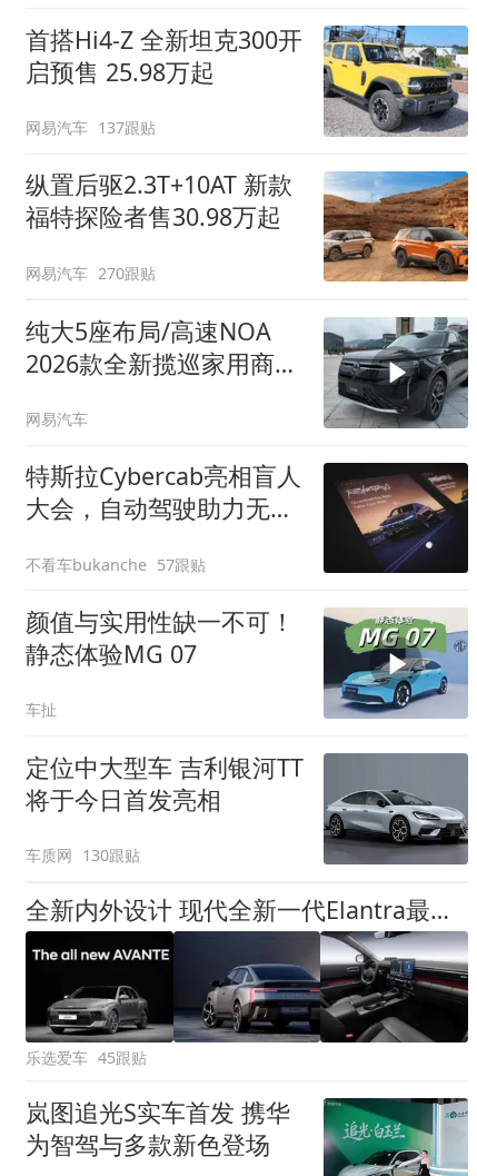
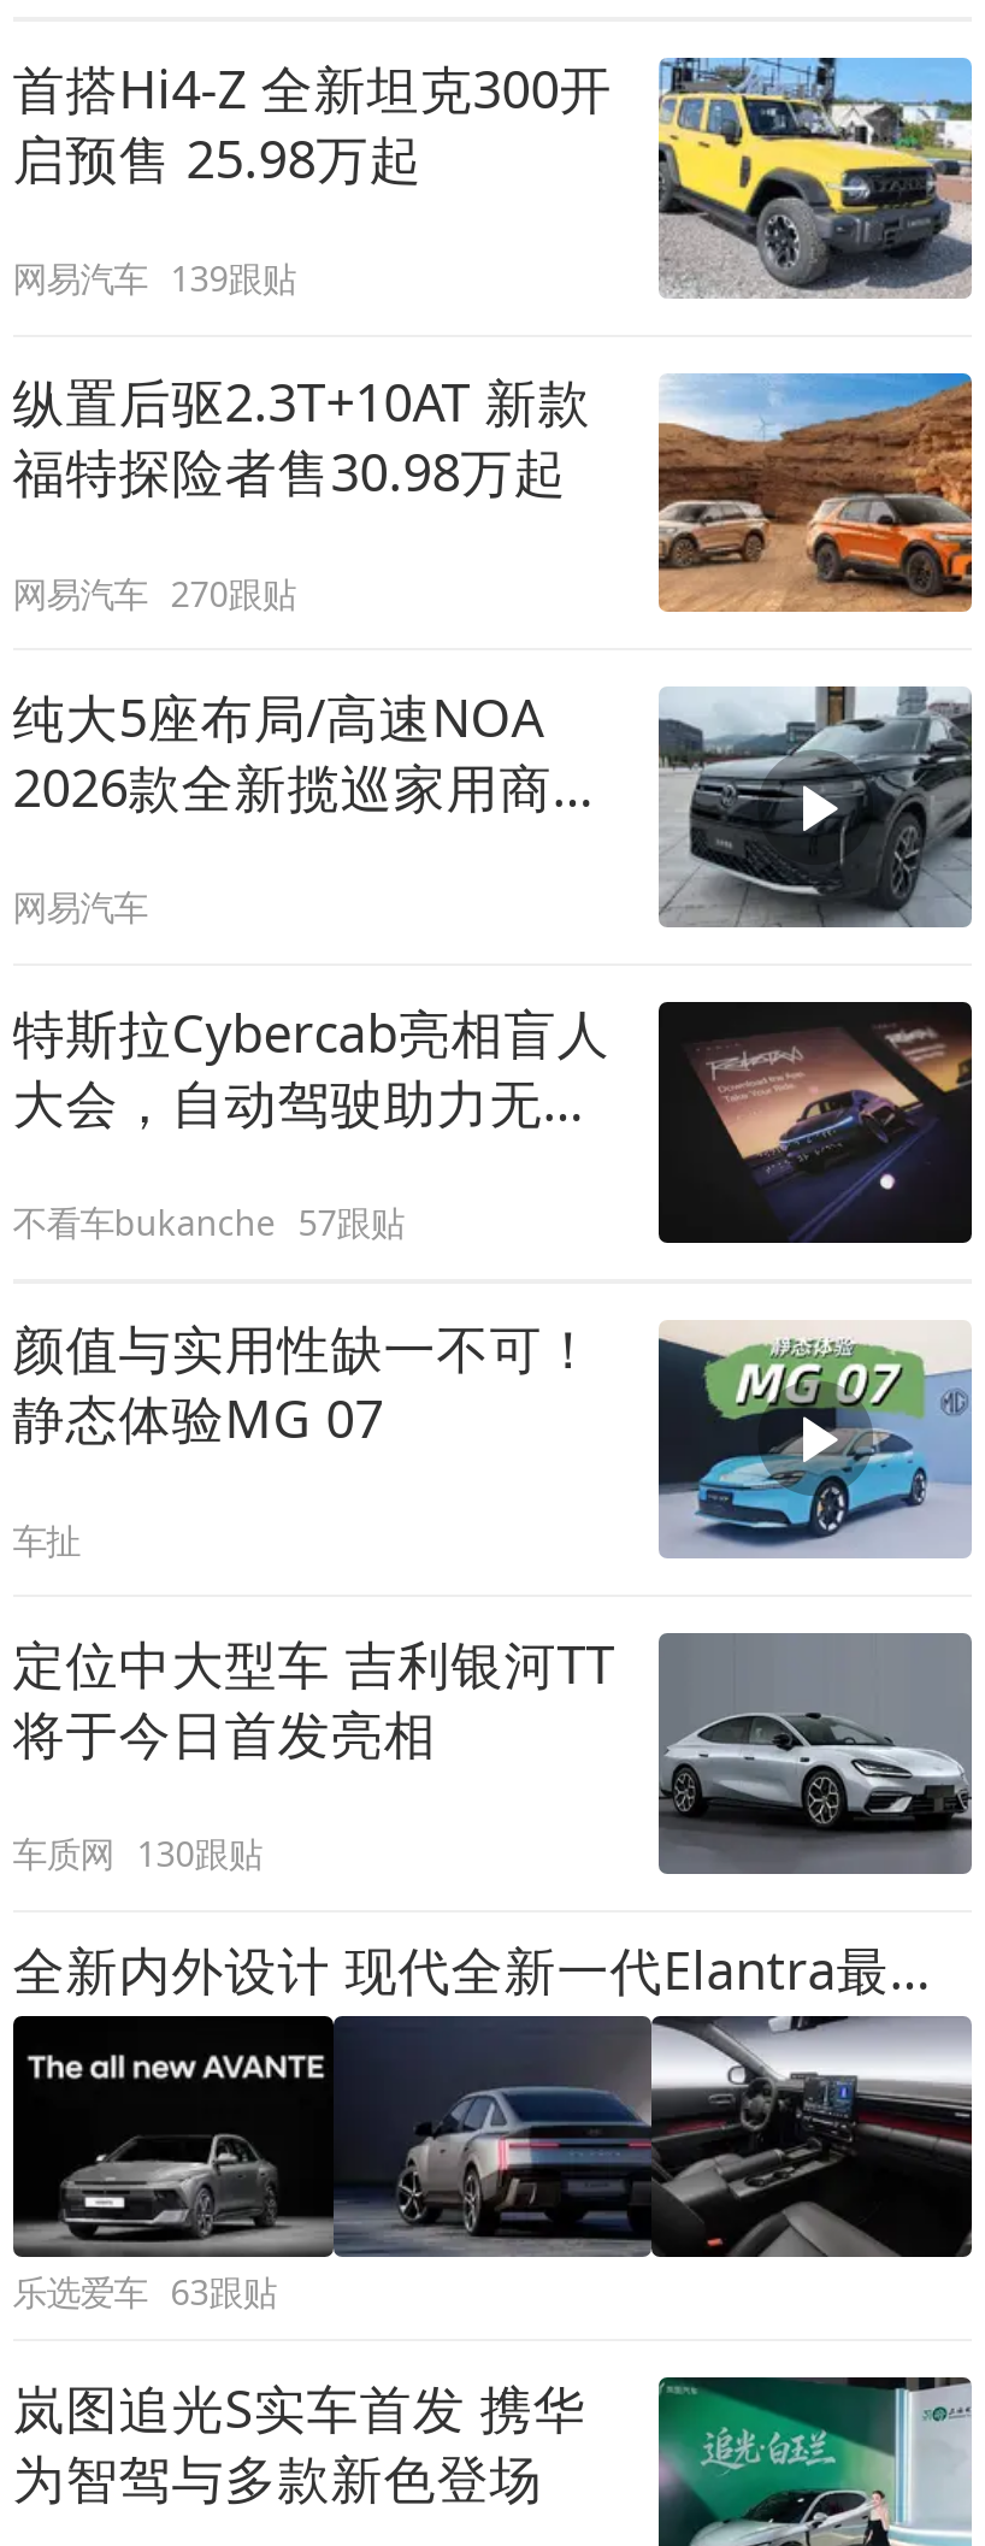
- 网易汽车 137跟贴
+ 网易汽车 139跟贴

- 乐选爱车 45跟贴
+ 乐选爱车 63跟贴
